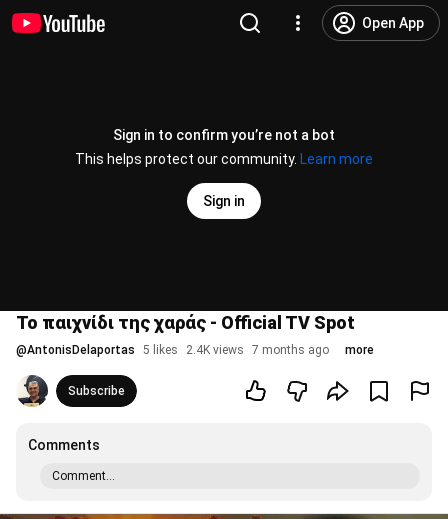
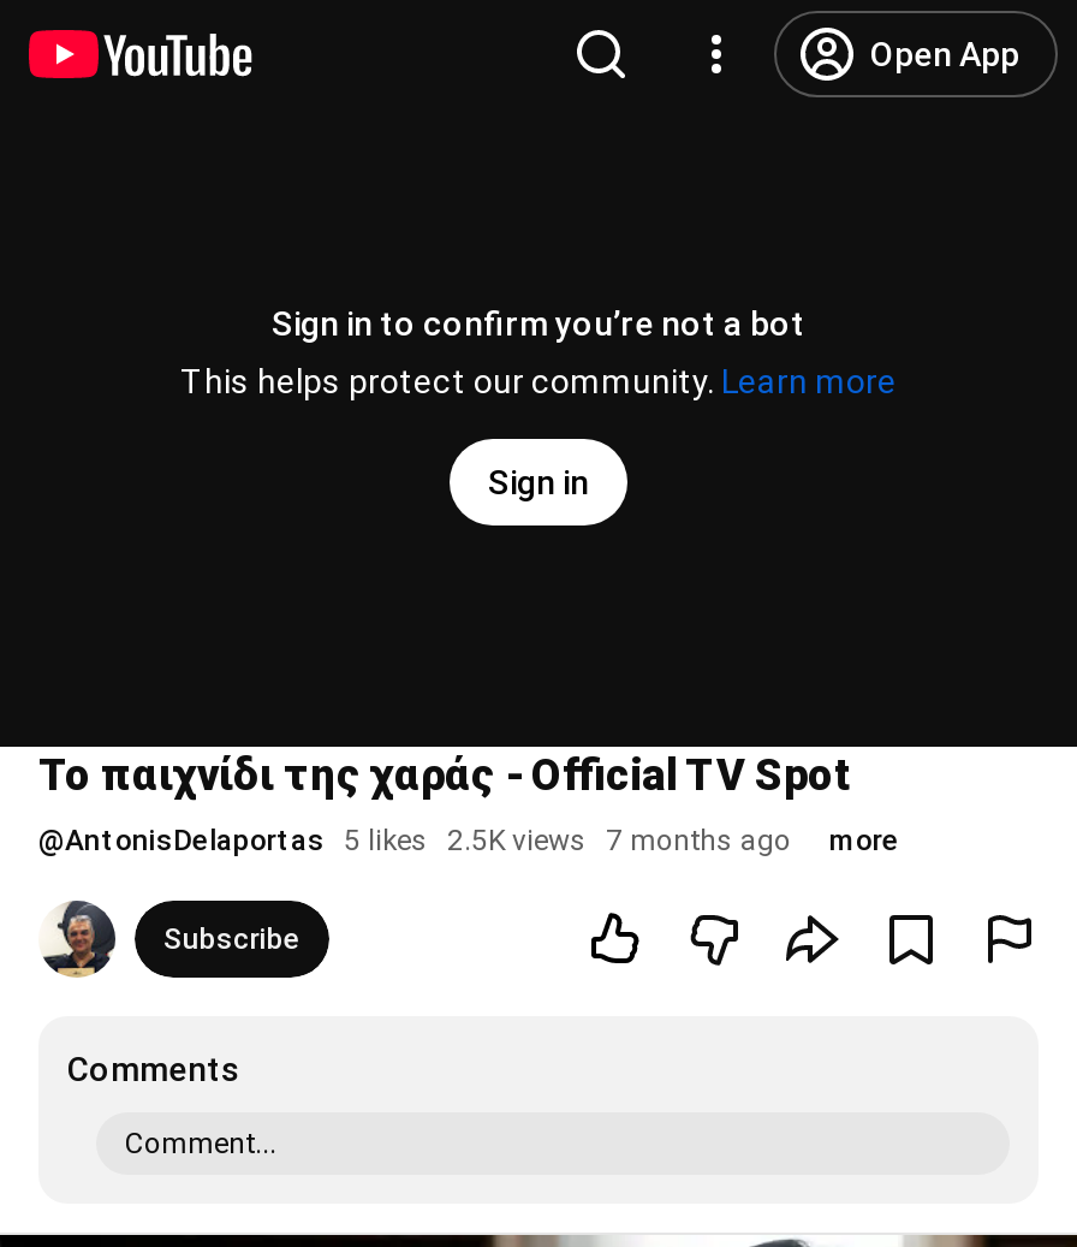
- @AntonisDelaportas 5 likes 2.4K views 7 months ago
+ @AntonisDelaportas 5 likes 2.5K views 7 months ago
